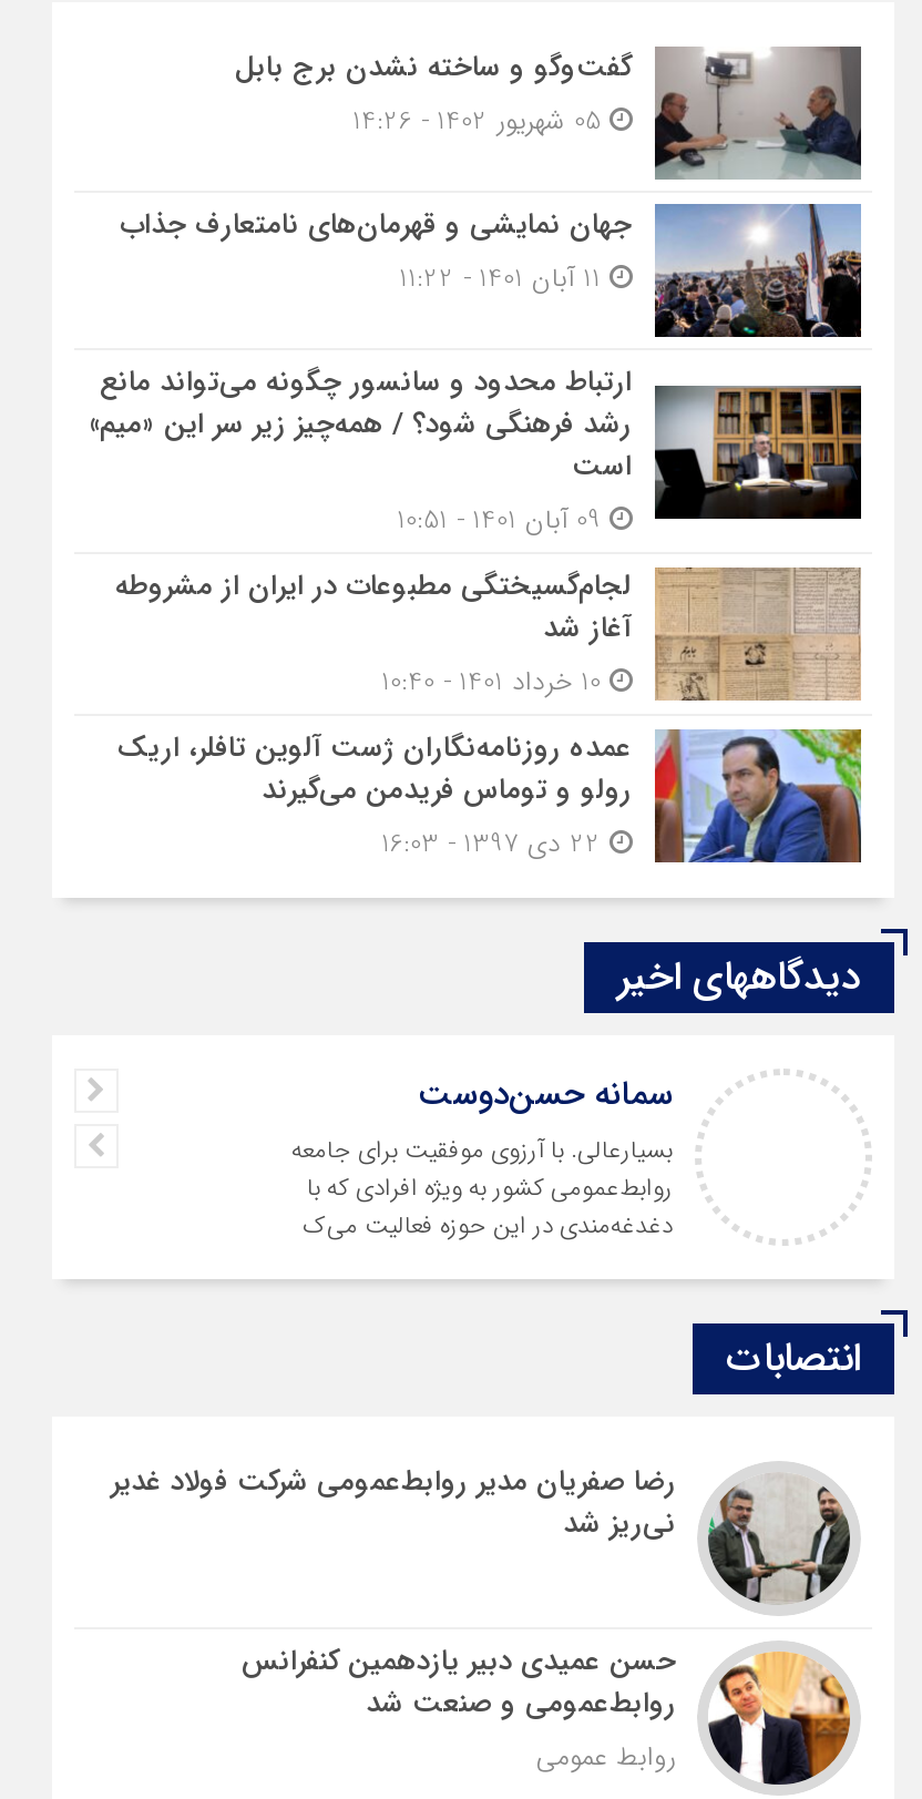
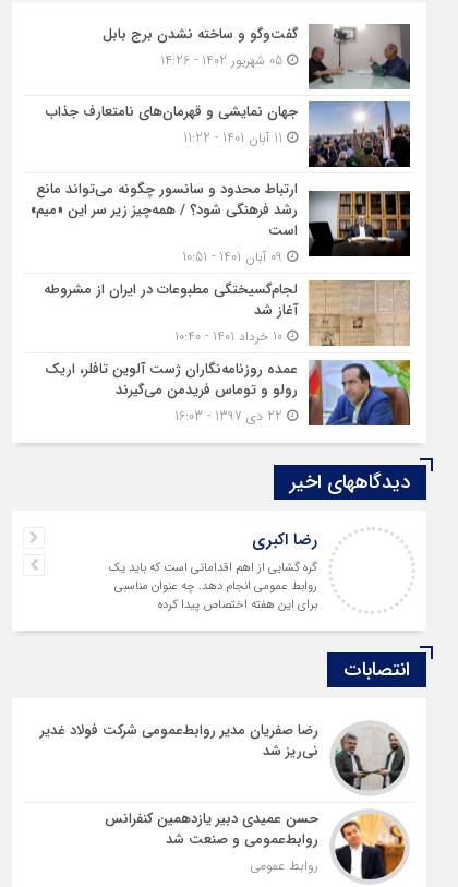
- سمانه حسن‌دوست
- بسیارعالی. با آرزوی موفقیت برای جامعه
- روابط‌عمومی کشور به ویژه افرادی که با
- دغدغه‌مندی در این حوزه فعالیت می‌ک
+ رضا اکبری
+ گره گشایی از اهم اقداماتی است که باید یک
+ روابط عمومی انجام دهد. چه عنوان مناسبی
+ برای این هفته اختصاص پیدا کرده
